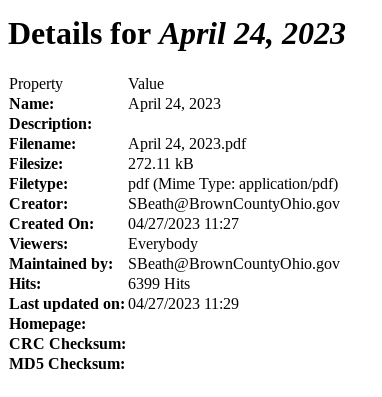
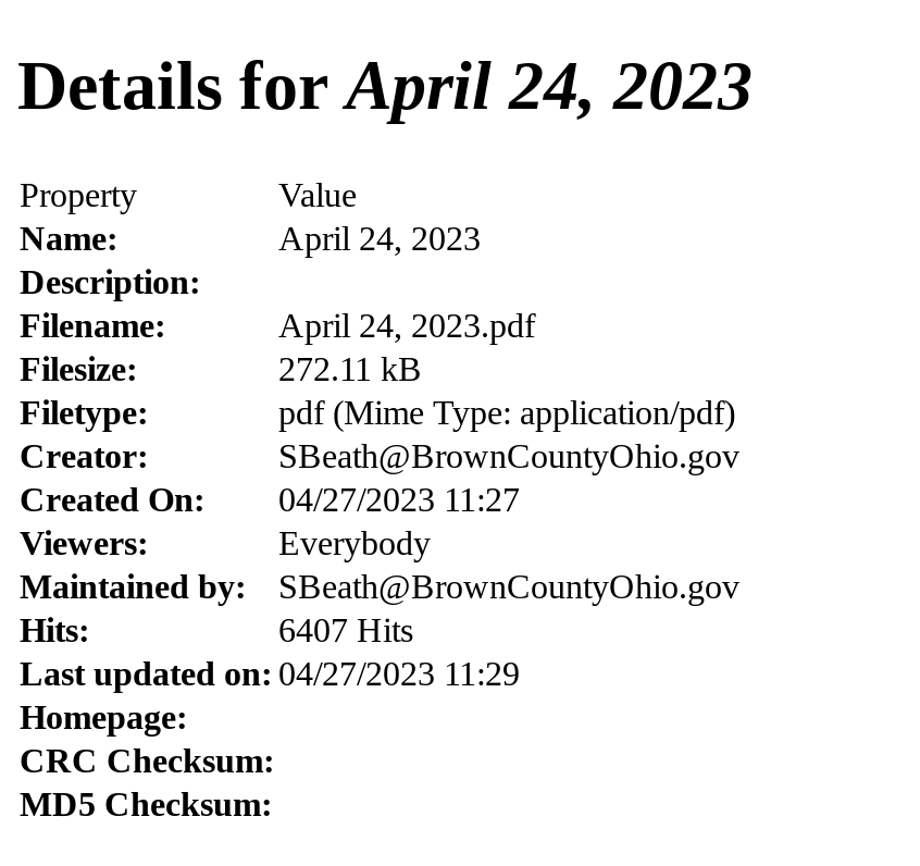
- 6399 Hits
+ 6407 Hits
